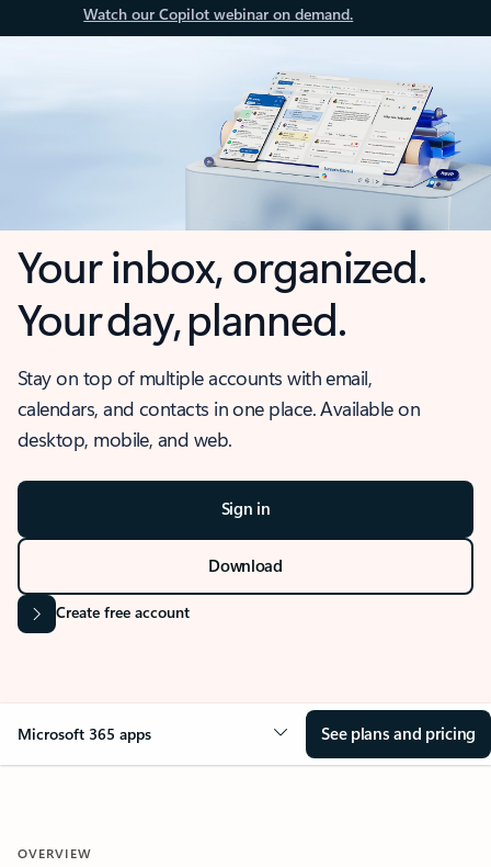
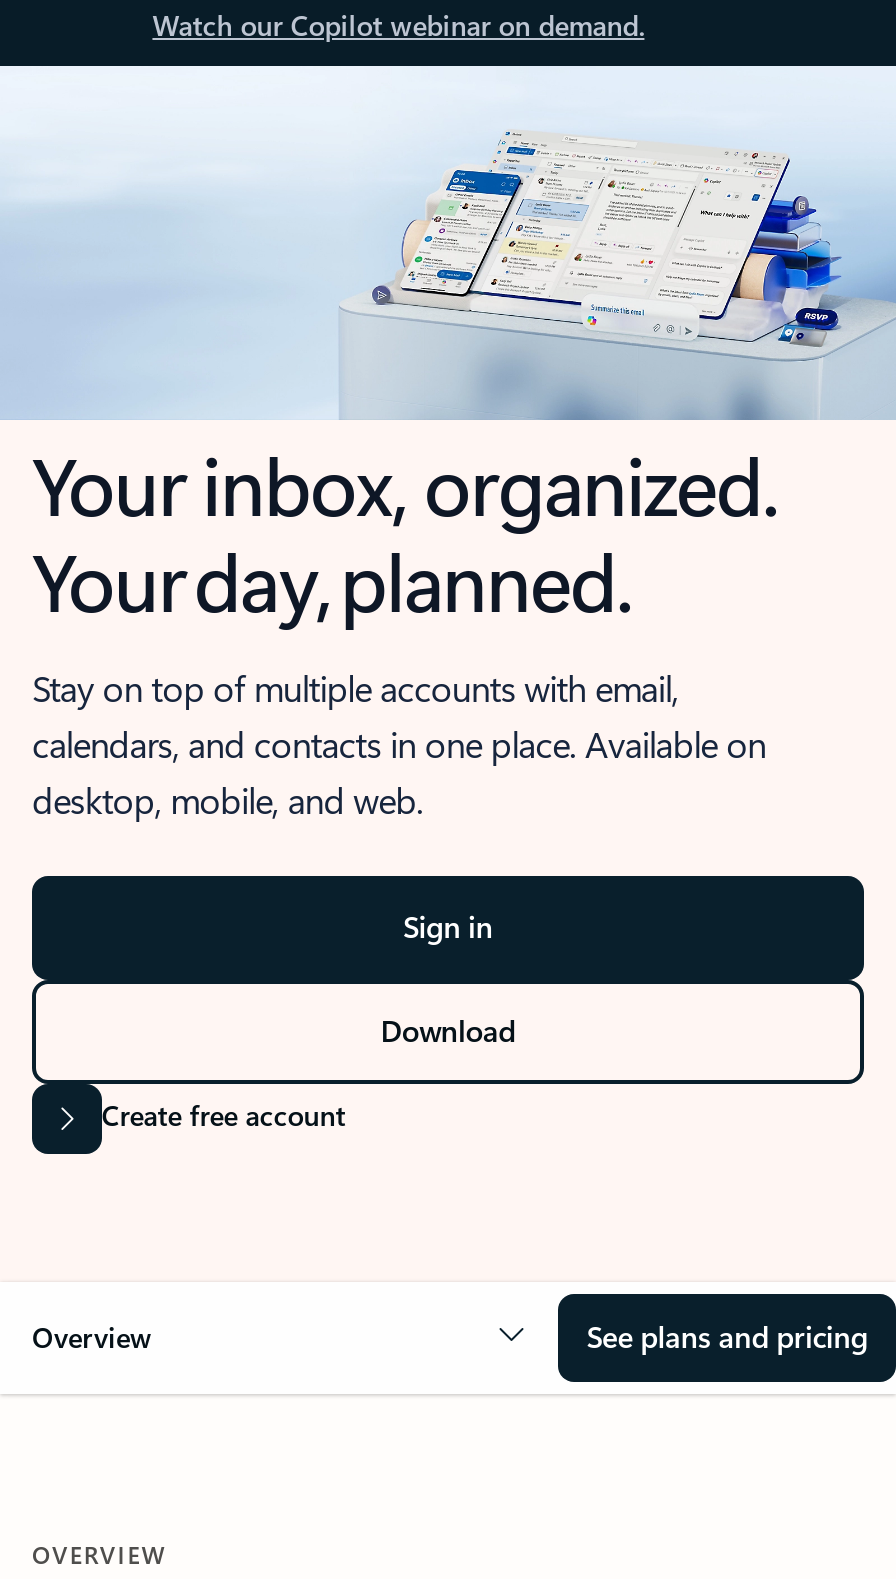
- Microsoft 365 apps
+ Overview
